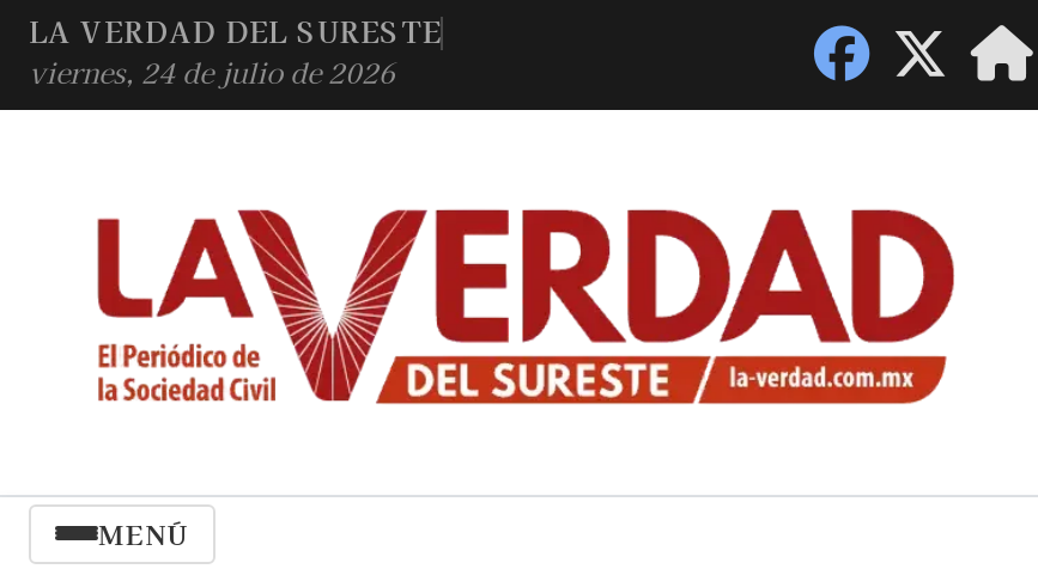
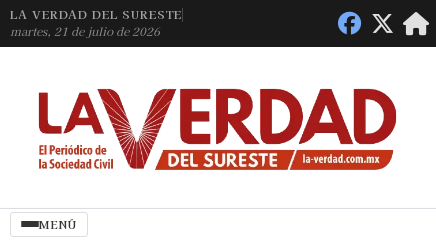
- viernes, 24 de julio de 2026
+ martes, 21 de julio de 2026
